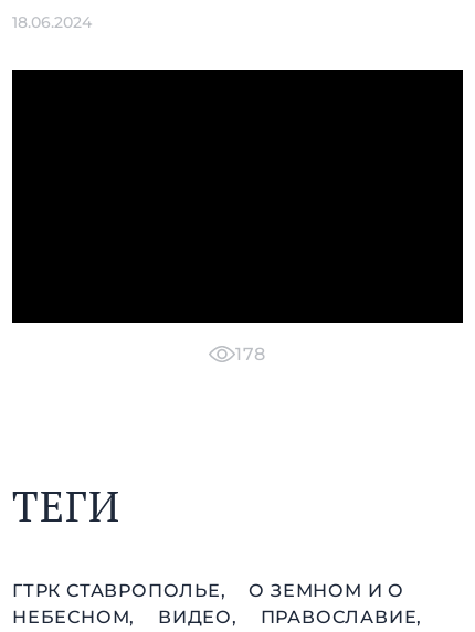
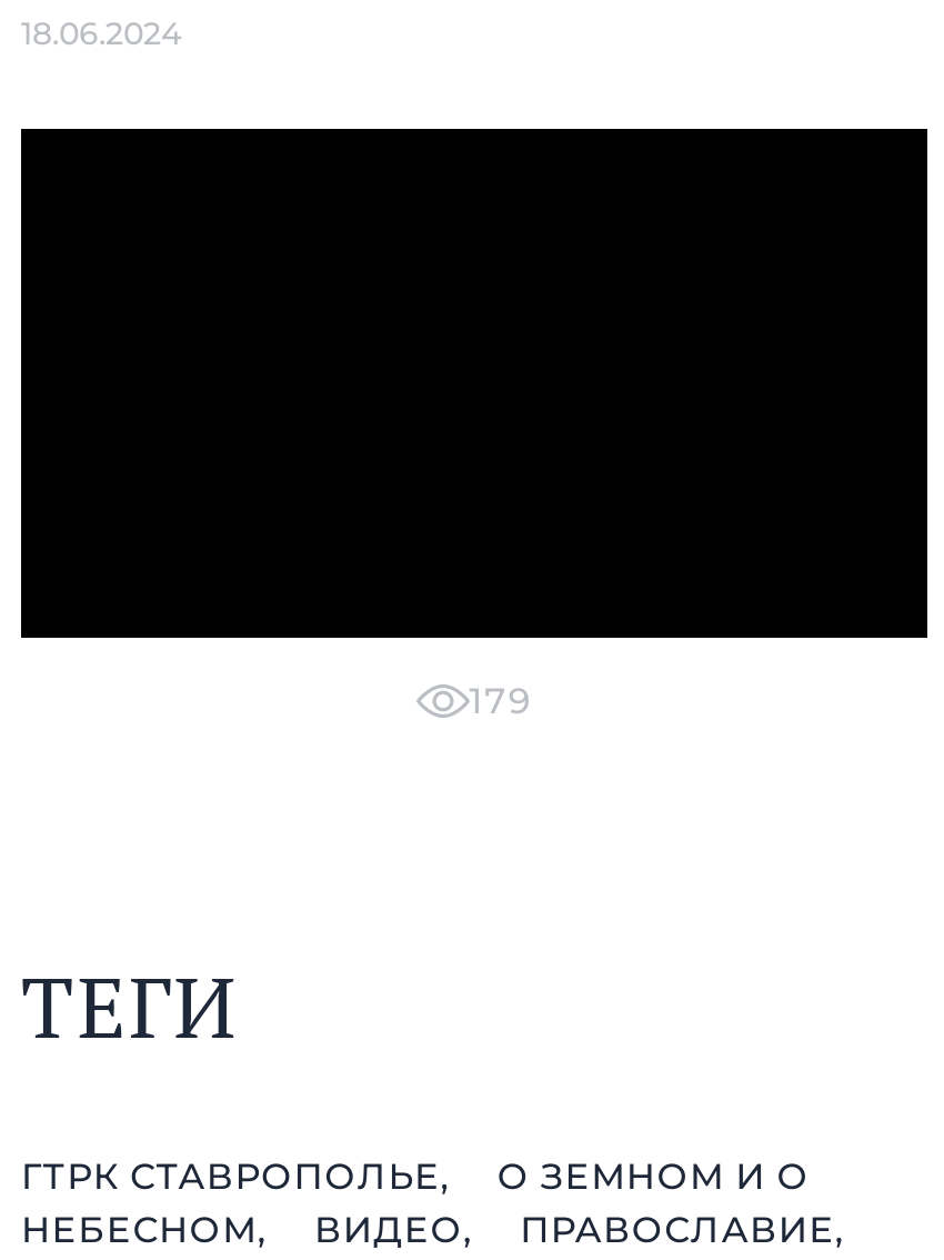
- 178
+ 179
